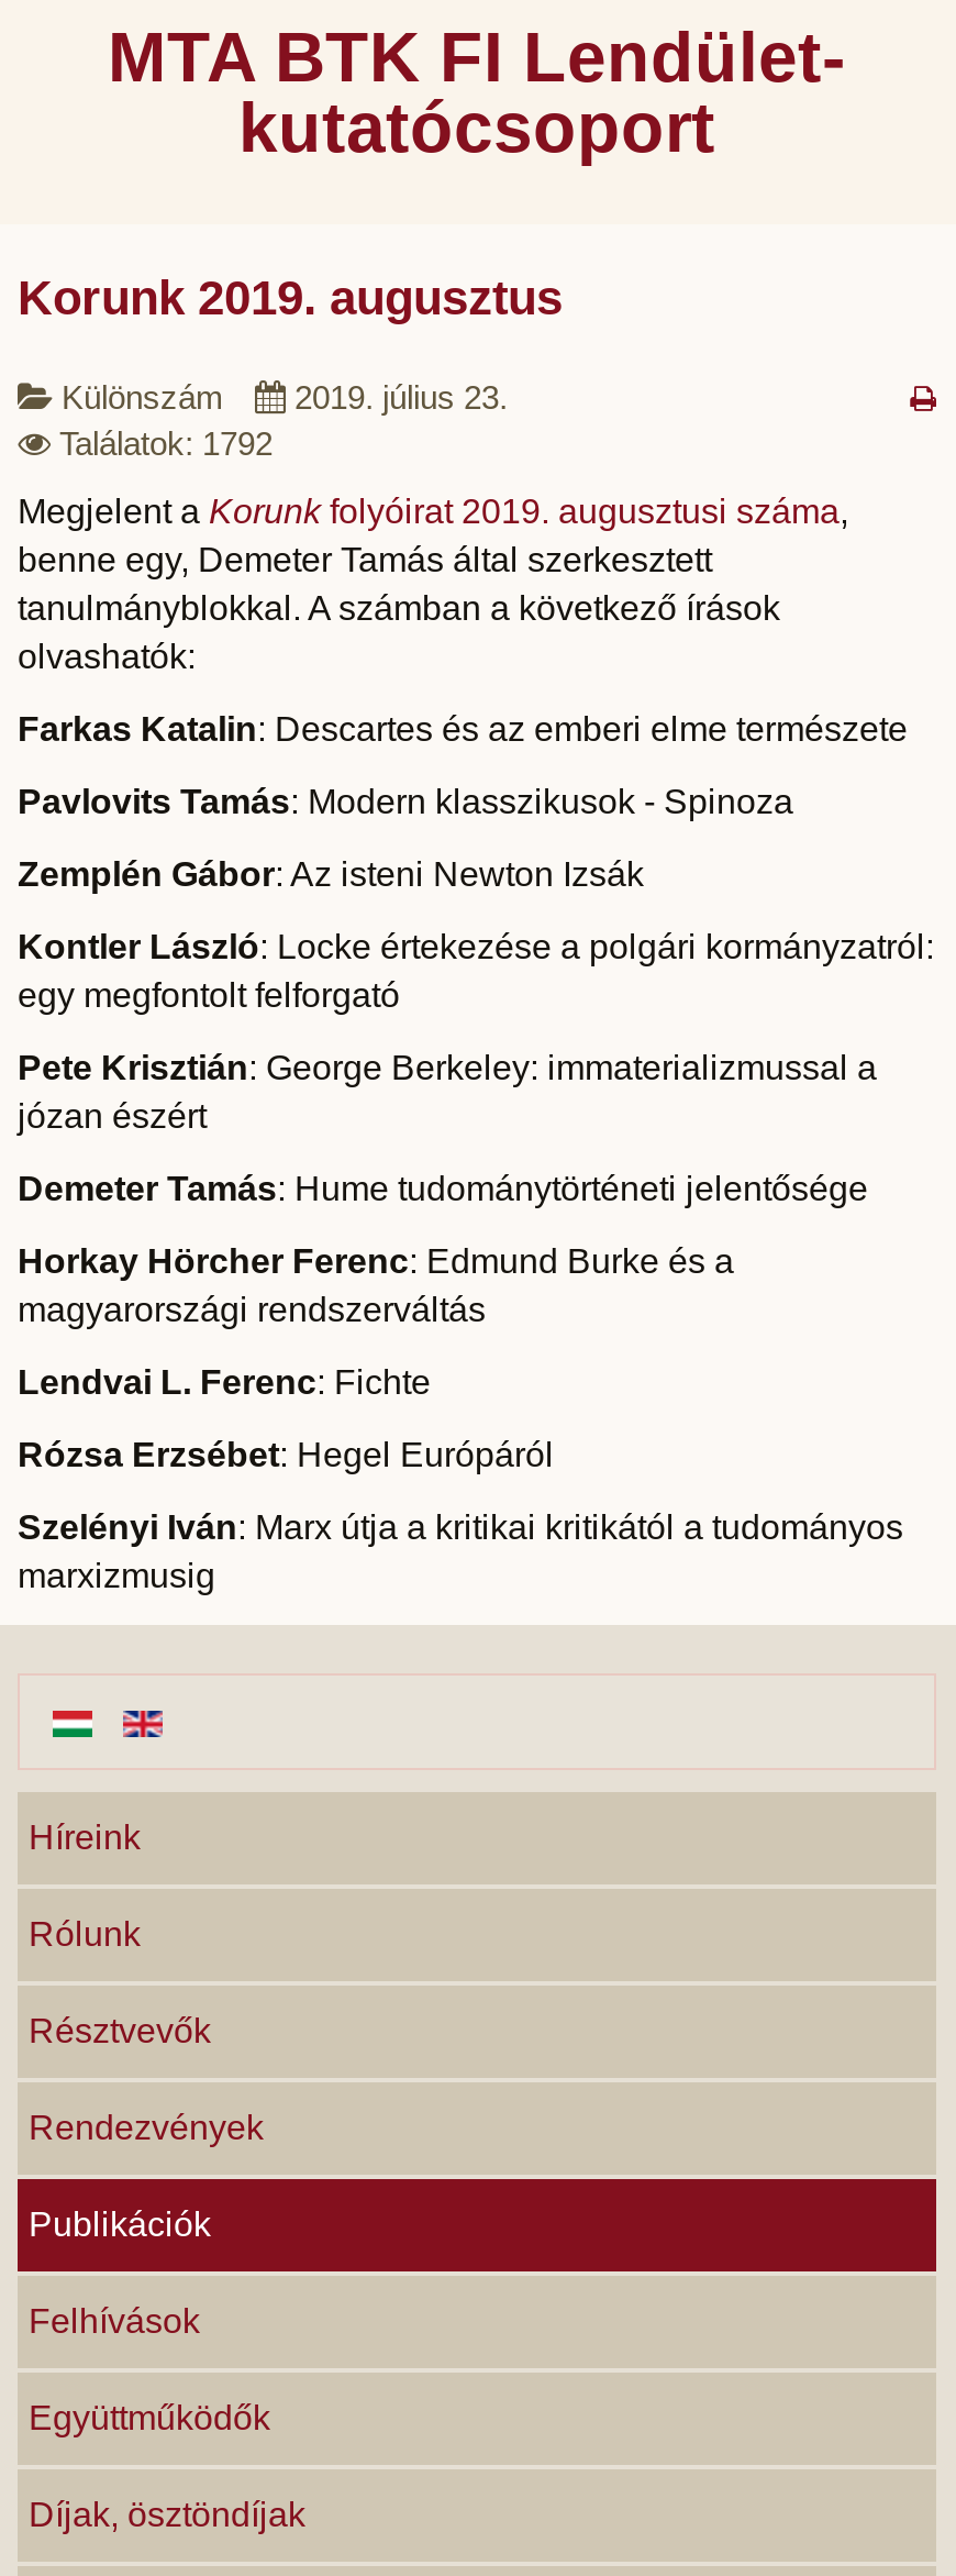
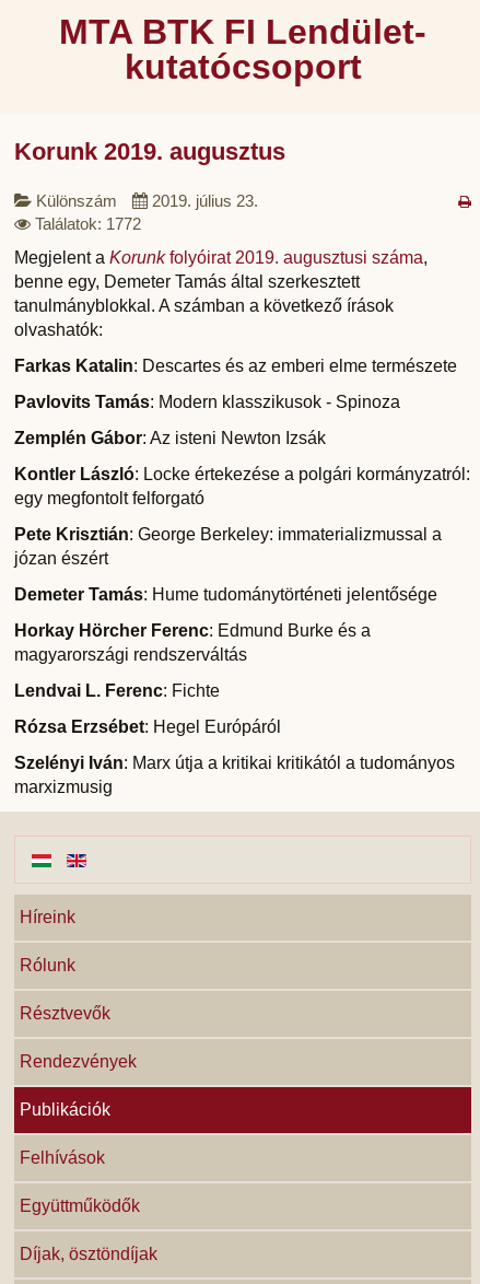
- Találatok: 1792
+ Találatok: 1772
